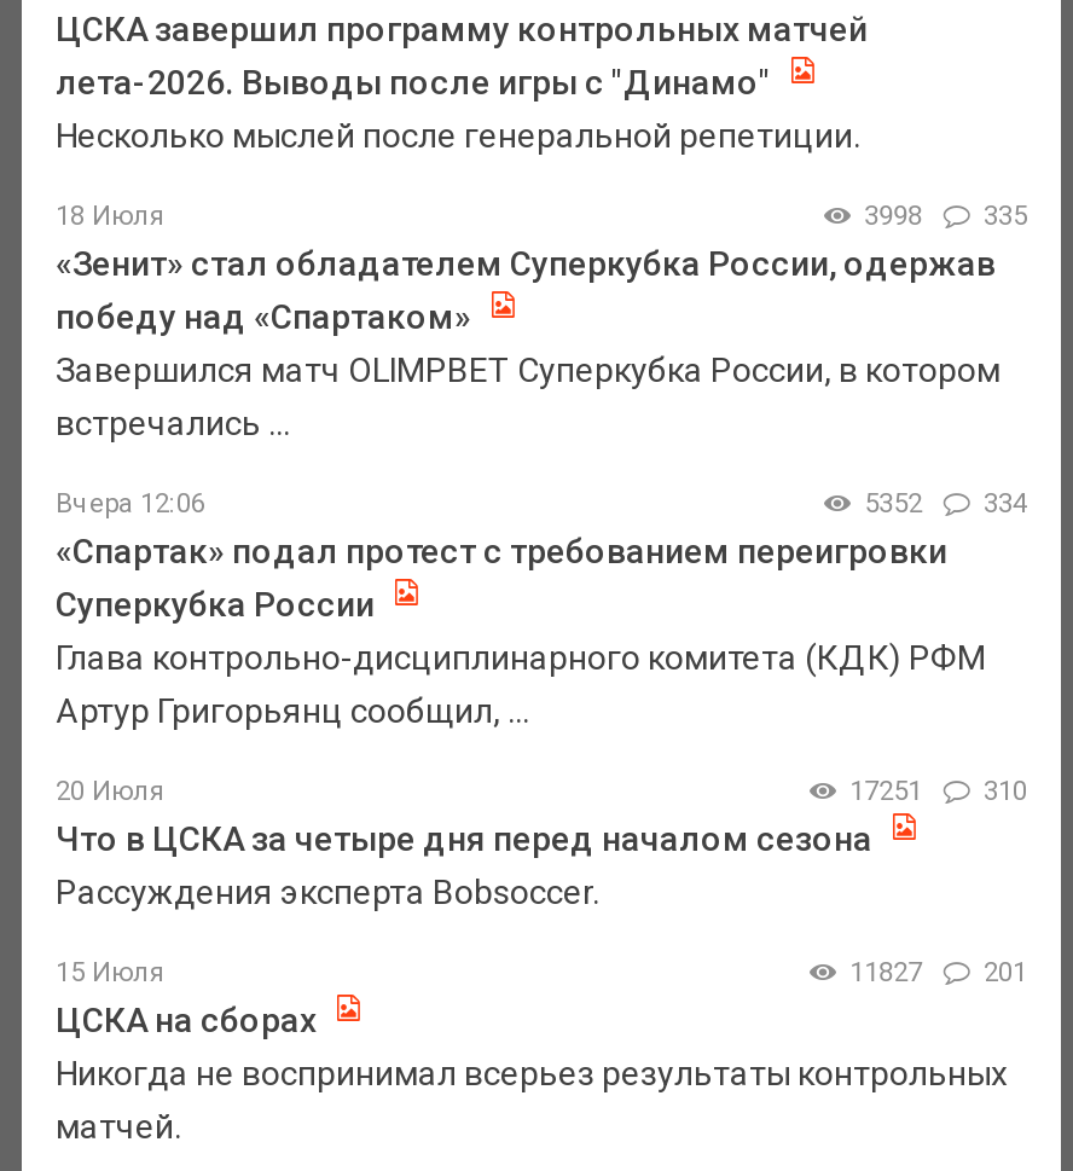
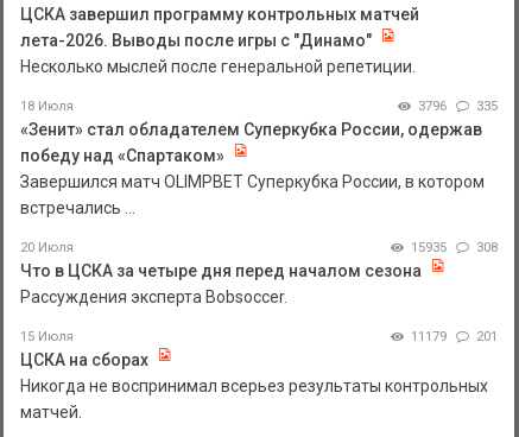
- 3998 335
+ 3796 335

- Вчера 12:06
- 5352
- 334
- «Спартак» подал протест с требованием переигровки
- Суперкубка России
- Глава контрольно-дисциплинарного комитета (КДК) РФМ
- Артур Григорьянц сообщил, ...

- 17251
+ 15935

- 310
+ 308

- 11827 201
+ 11179 201
